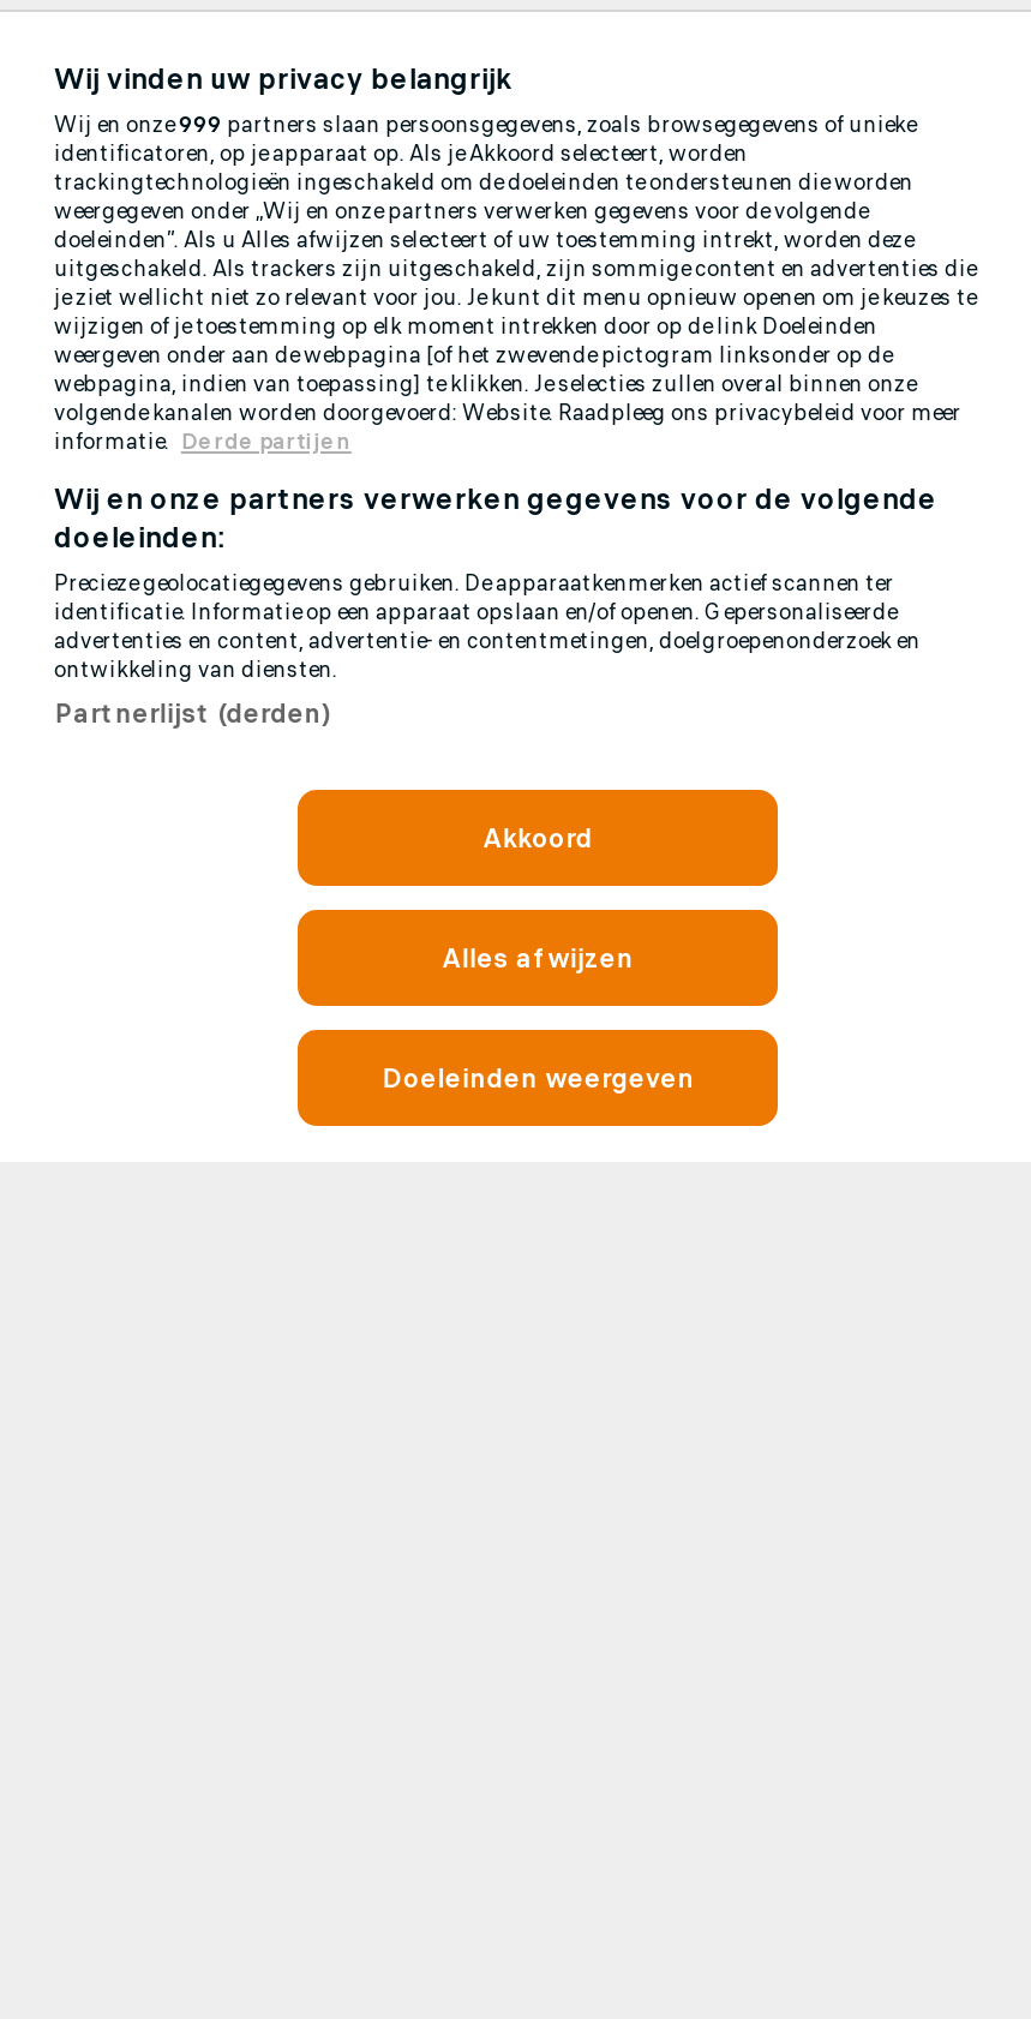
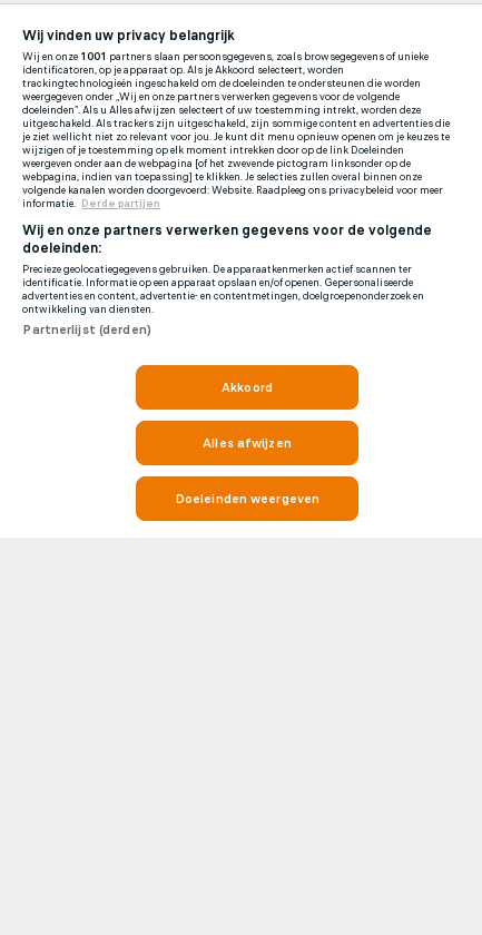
- Wij en onze999 partners slaan persoonsgegevens, zoals browsegegevens of unieke
+ Wij en onze1001 partners slaan persoonsgegevens, zoals browsegegevens of unieke
